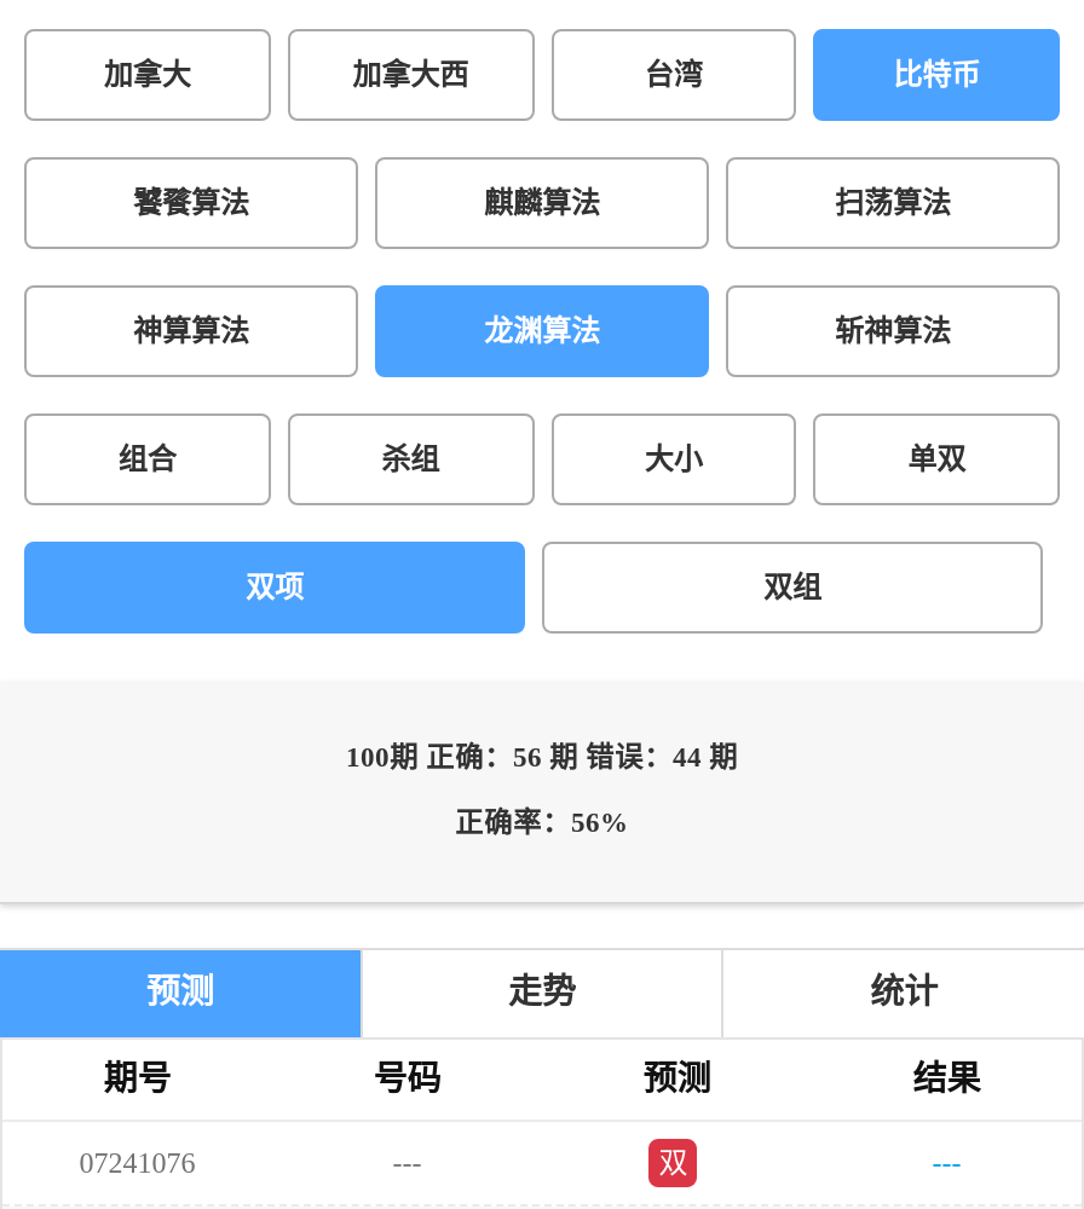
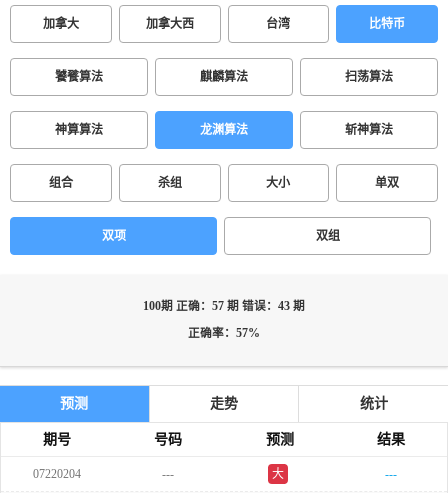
- 100期 正确：56 期 错误：44 期
+ 100期 正确：57 期 错误：43 期

- 正确率：56%
+ 正确率：57%

- 07241076
+ 07220204

- 双
+ 大
